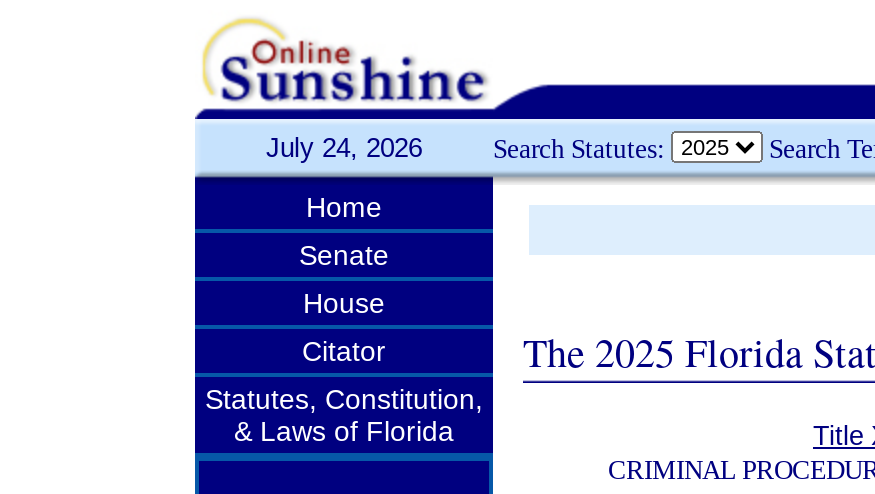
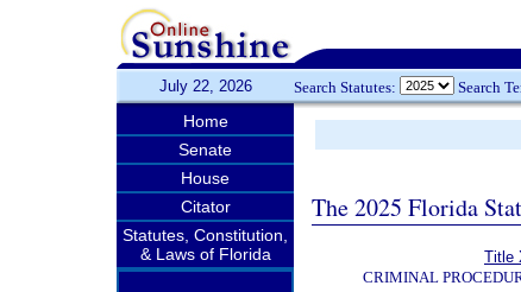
- July 24, 2026
+ July 22, 2026
